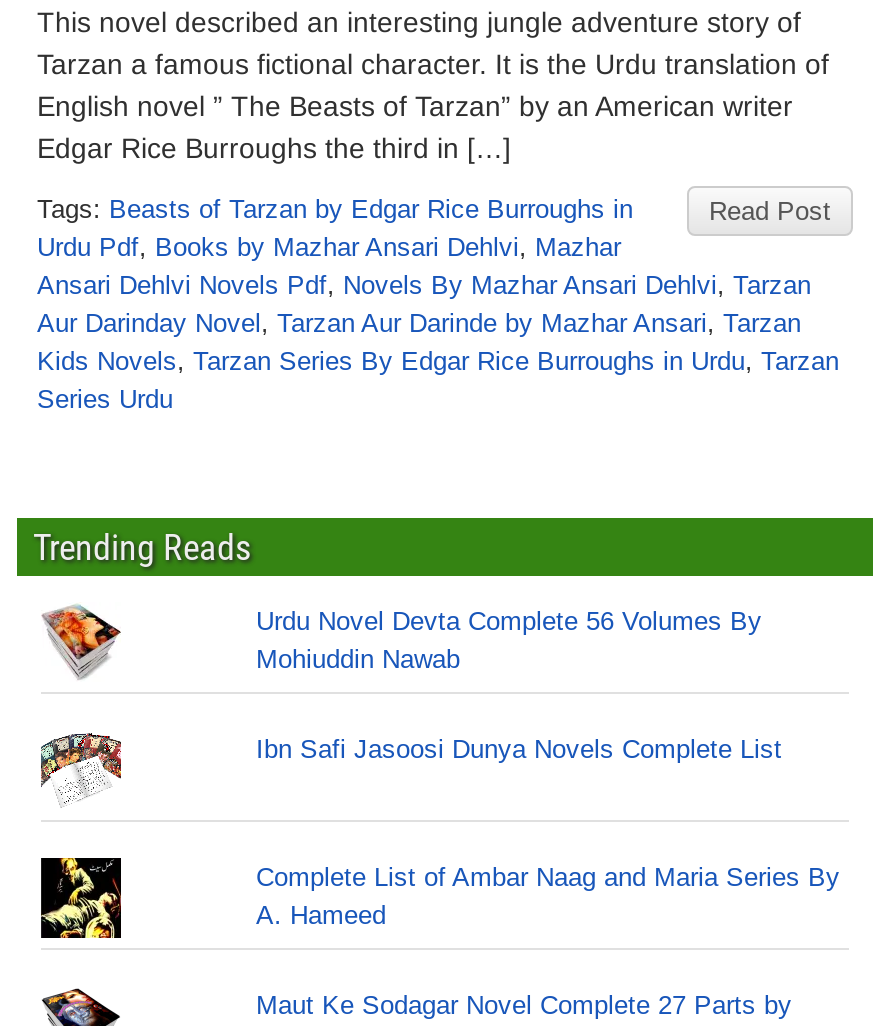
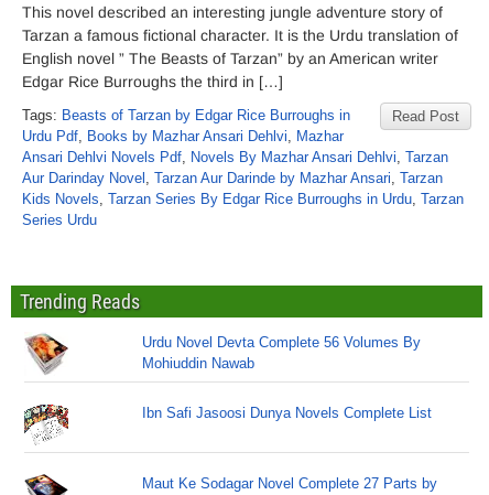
- [image]

- Complete List of Ambar Naag and Maria Series By
- A. Hameed
